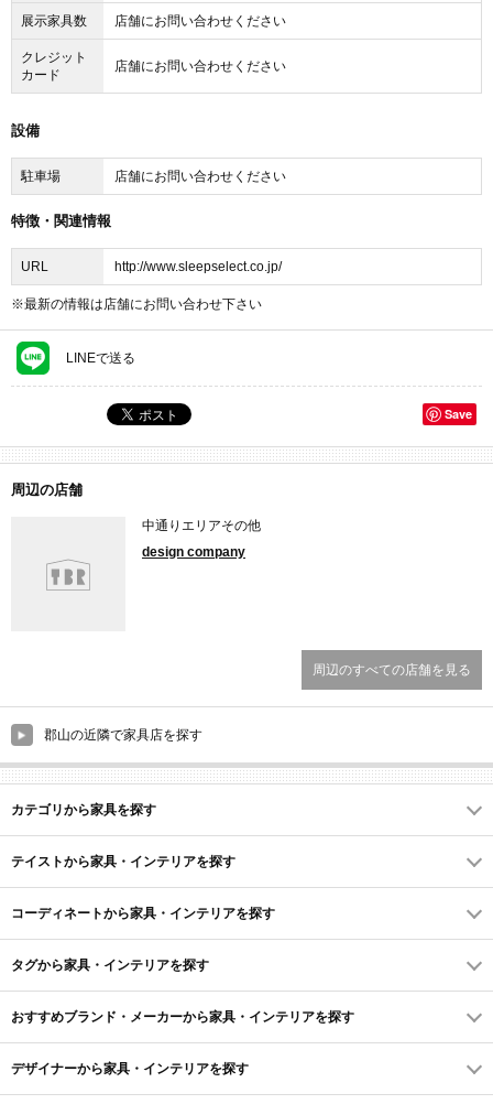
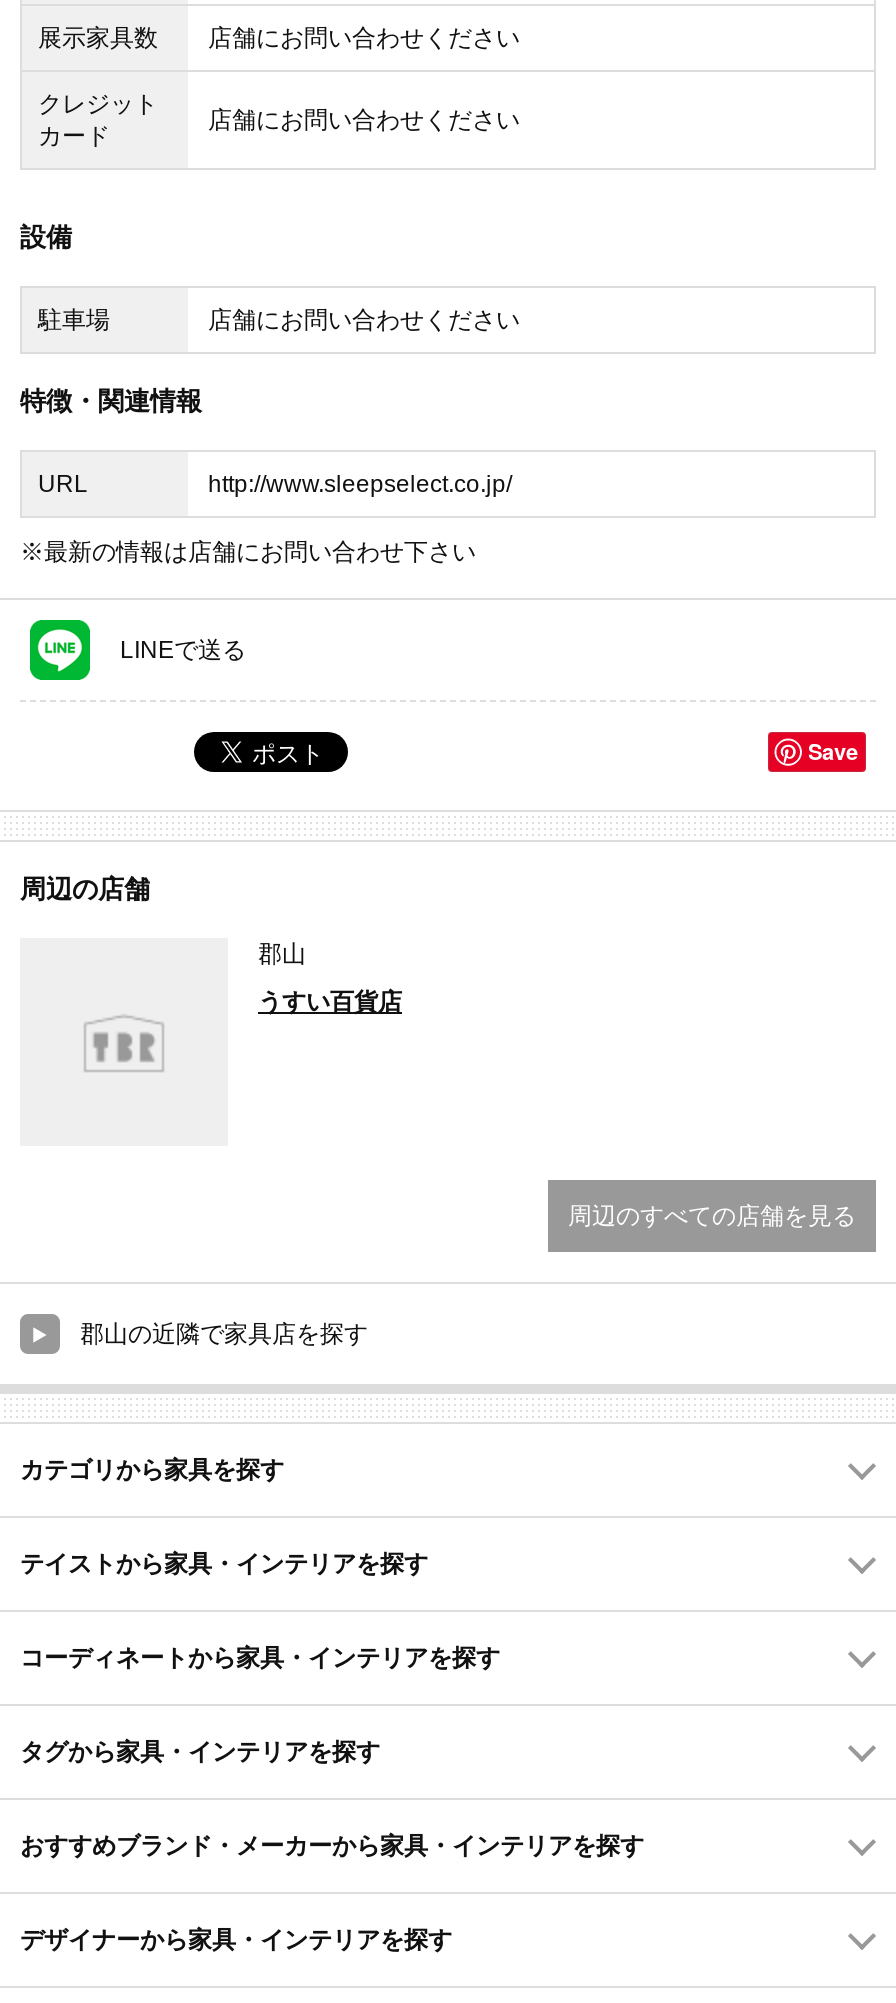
- 中通りエリアその他
+ 郡山

- design company
+ うすい百貨店
